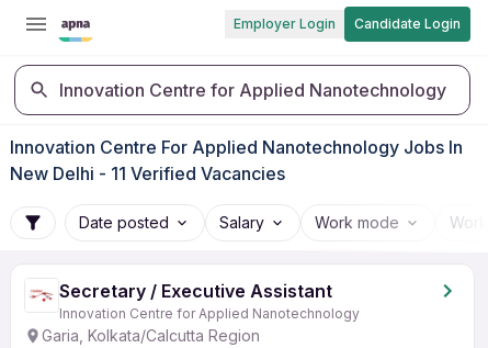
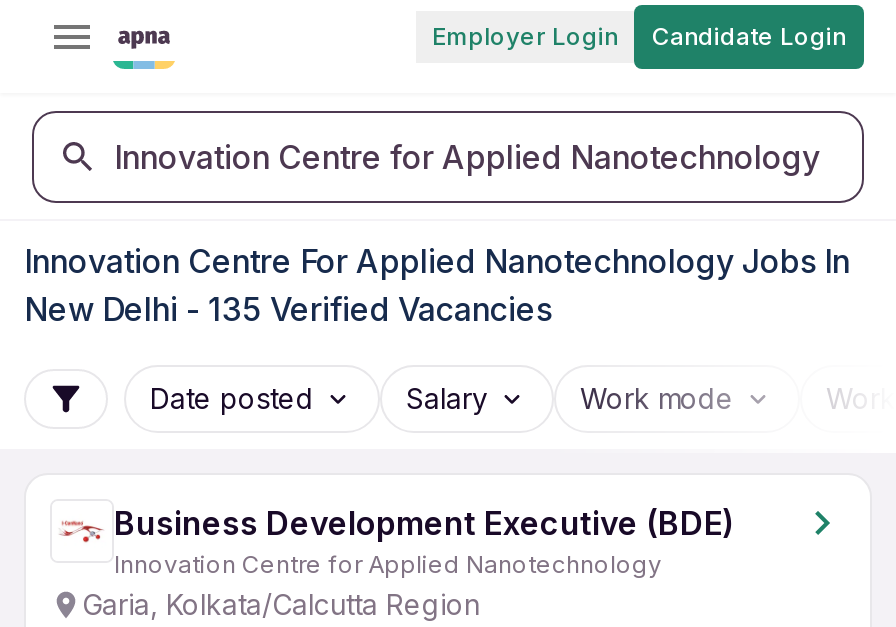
- New Delhi - 11 Verified Vacancies
+ New Delhi - 135 Verified Vacancies

- Secretary / Executive Assistant
+ Business Development Executive (BDE)
